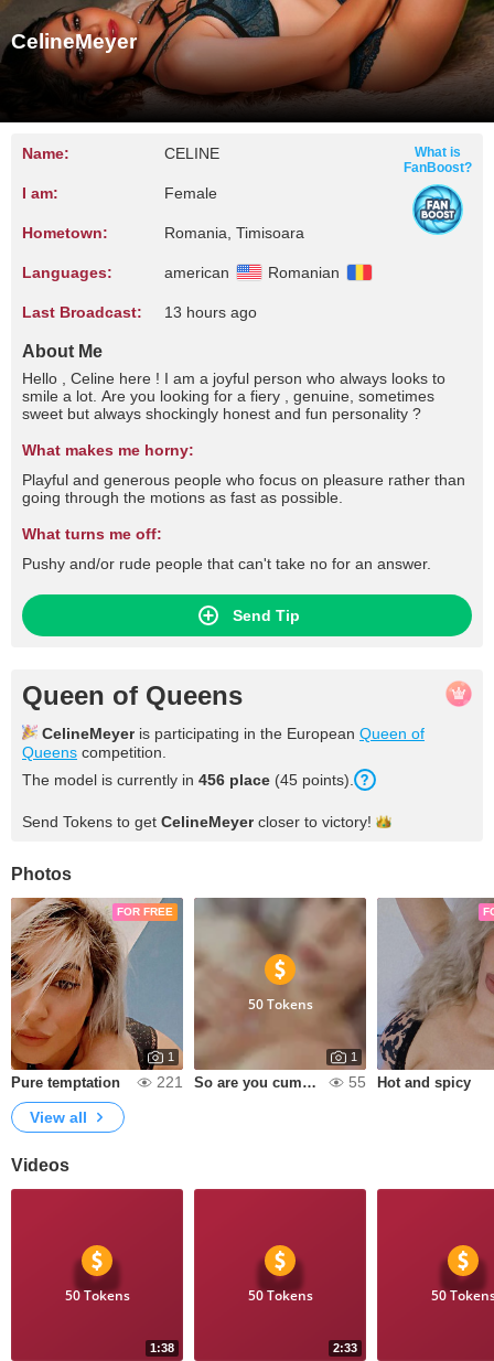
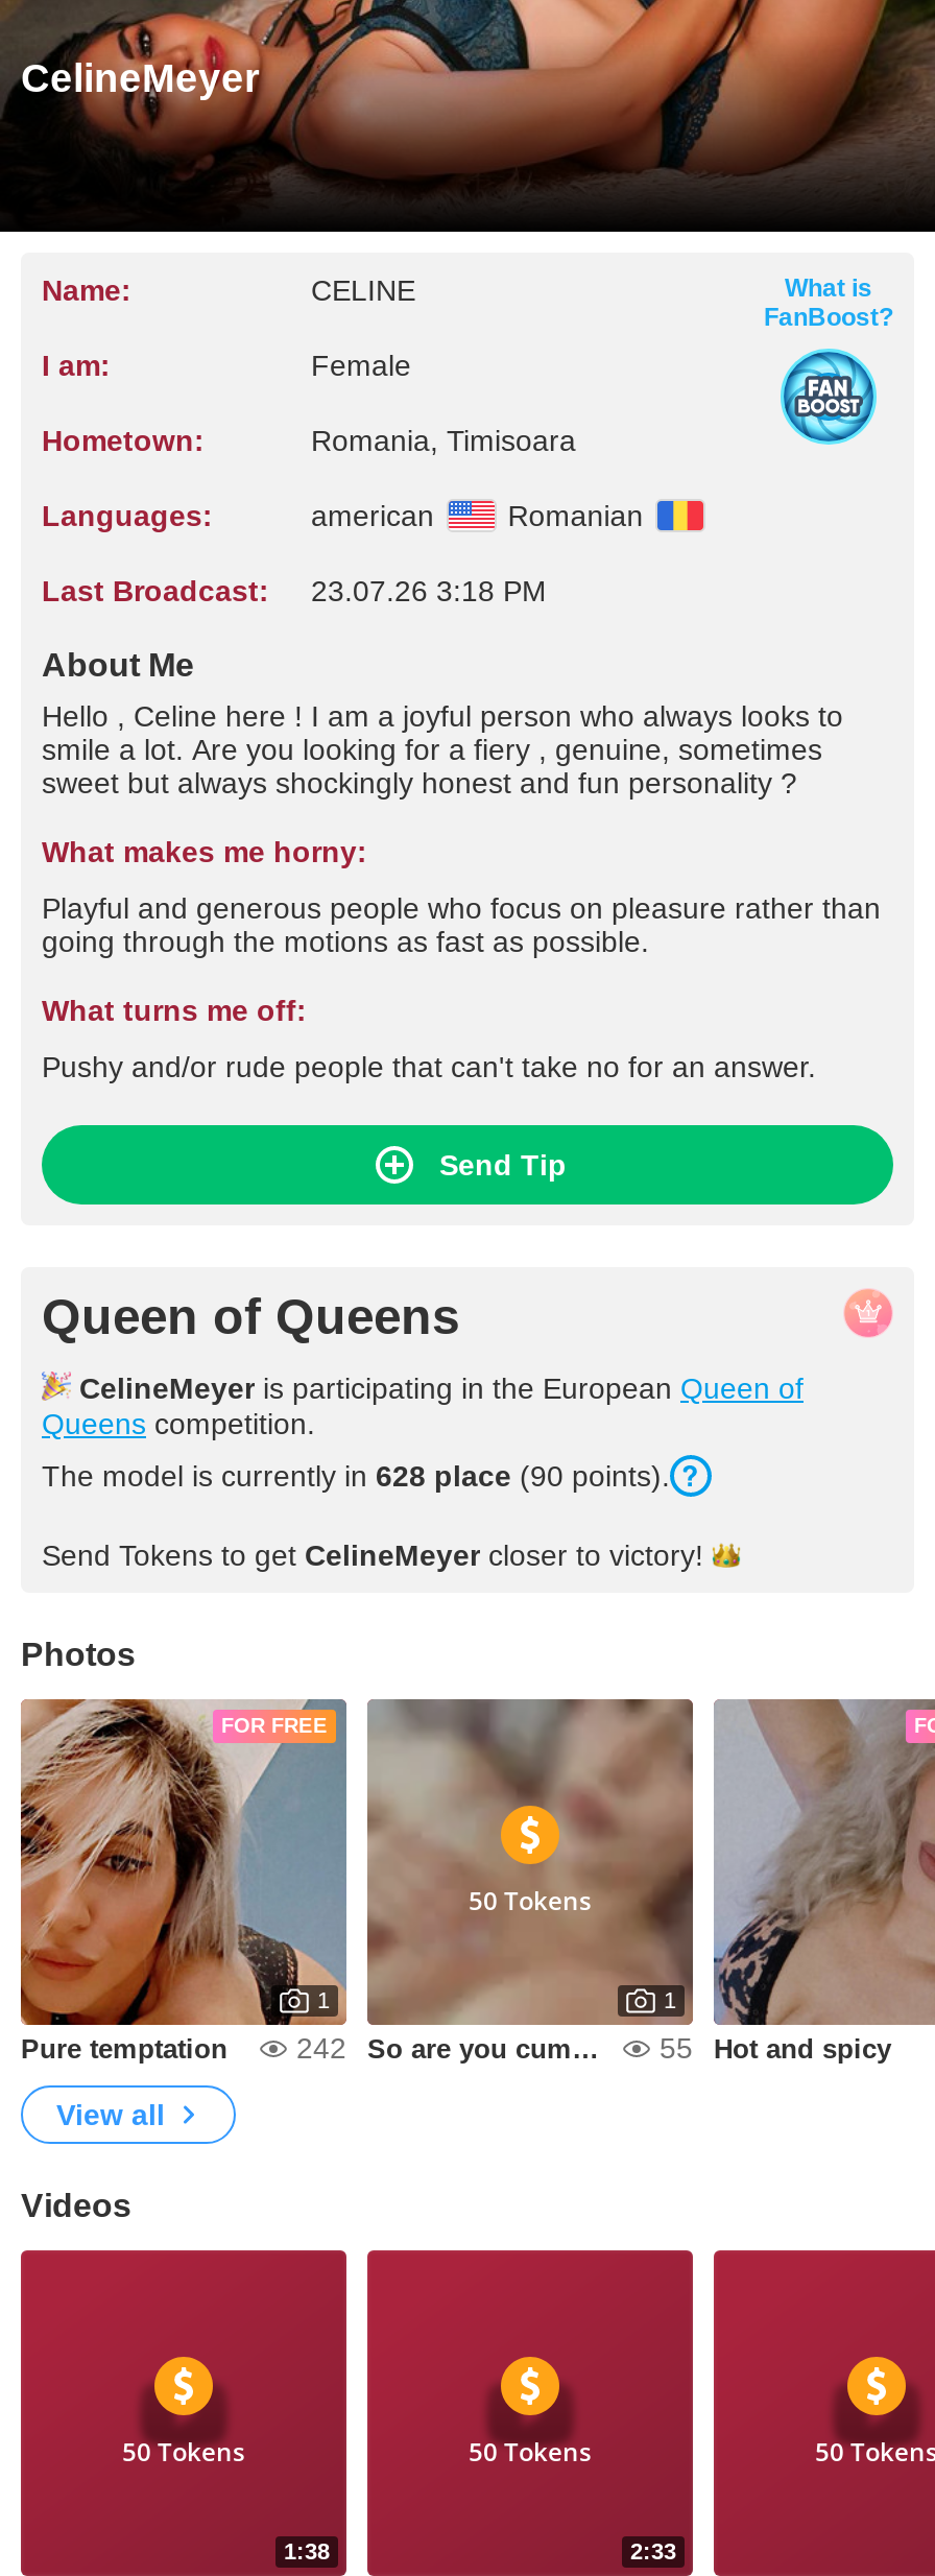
- Last Broadcast: 13 hours ago
+ Last Broadcast: 23.07.26 3:18 PM

- The model is currently in 456 place (45 points).
+ The model is currently in 628 place (90 points).

- 221
+ 242
